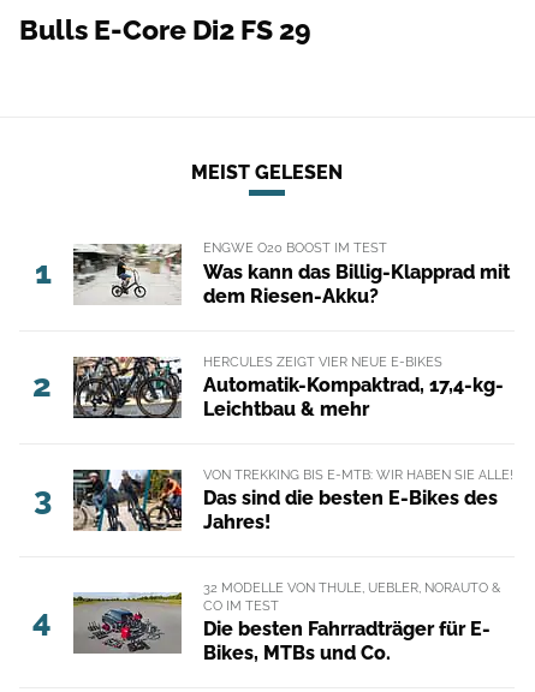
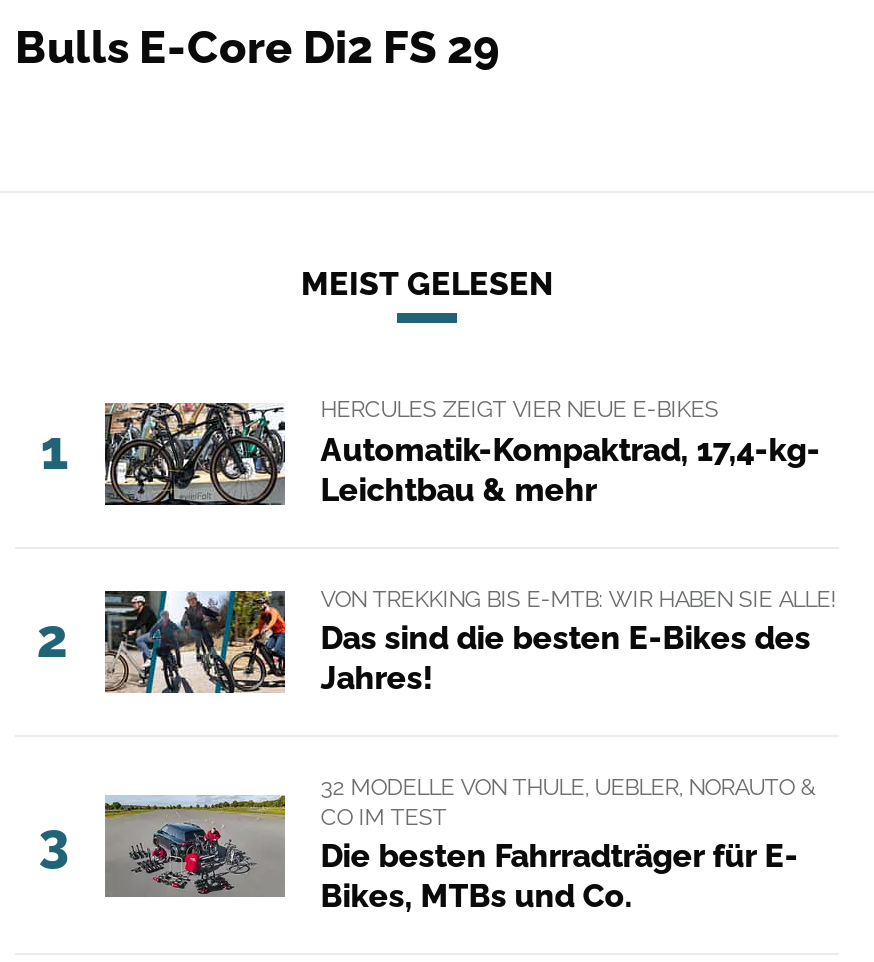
- [image]
- ENGWE O20 BOOST IM TEST
- Was kann das Billig-Klapprad mit
- dem Riesen-Akku?
- 2

- 3
+ 2

- 4
+ 3
